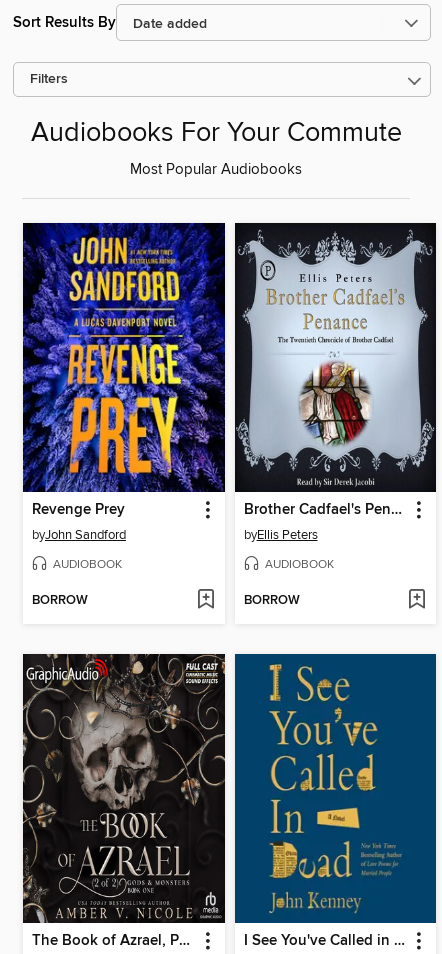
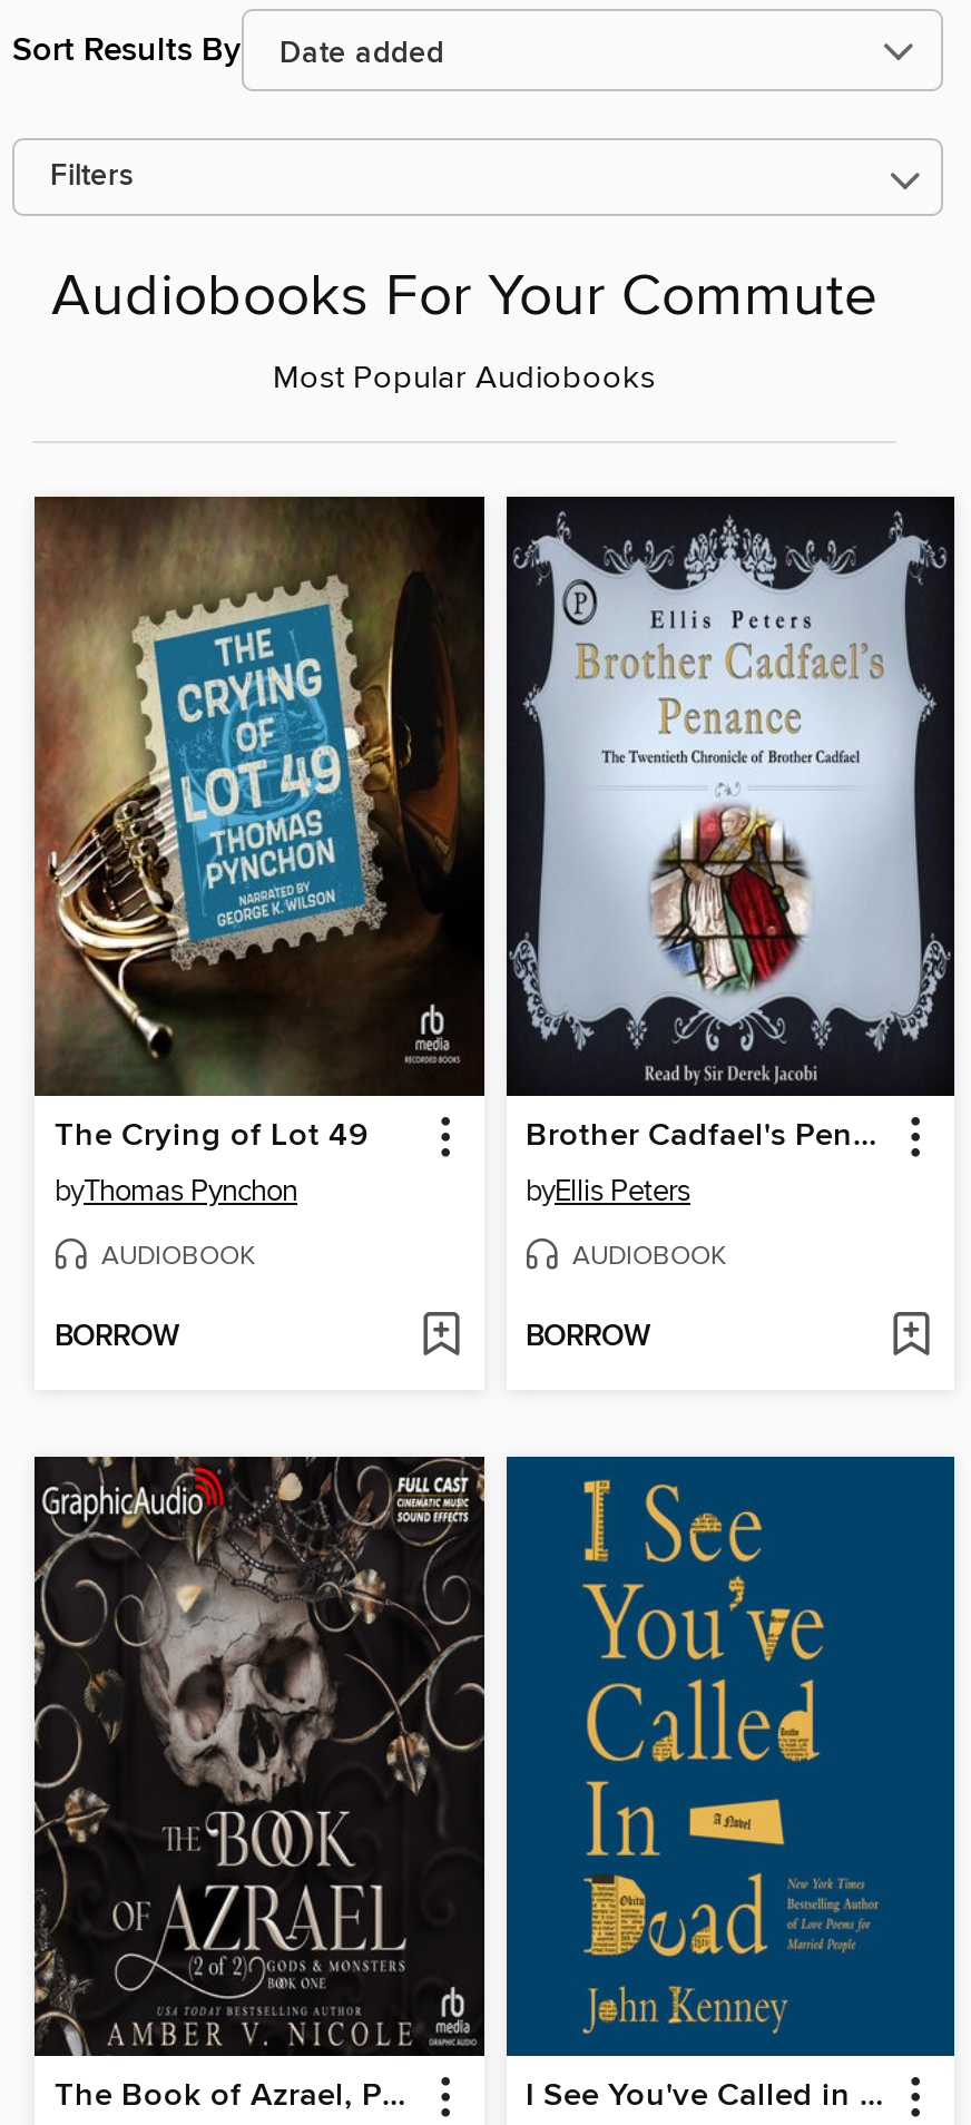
- [image]
- Revenge Prey
- byJohn Sandford
+ [image]
+ The Crying of Lot 49
+ byThomas Pynchon
